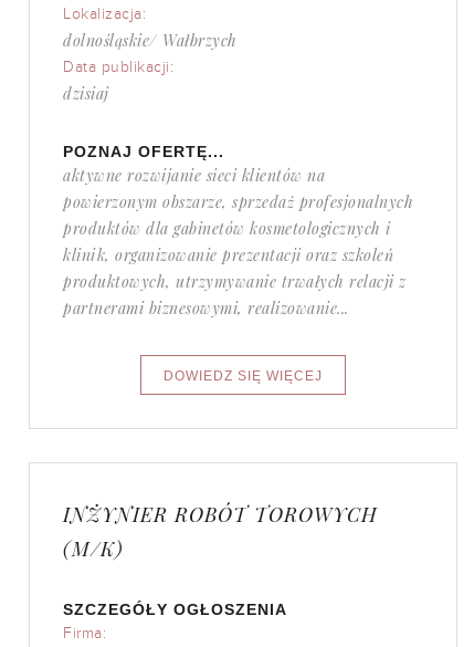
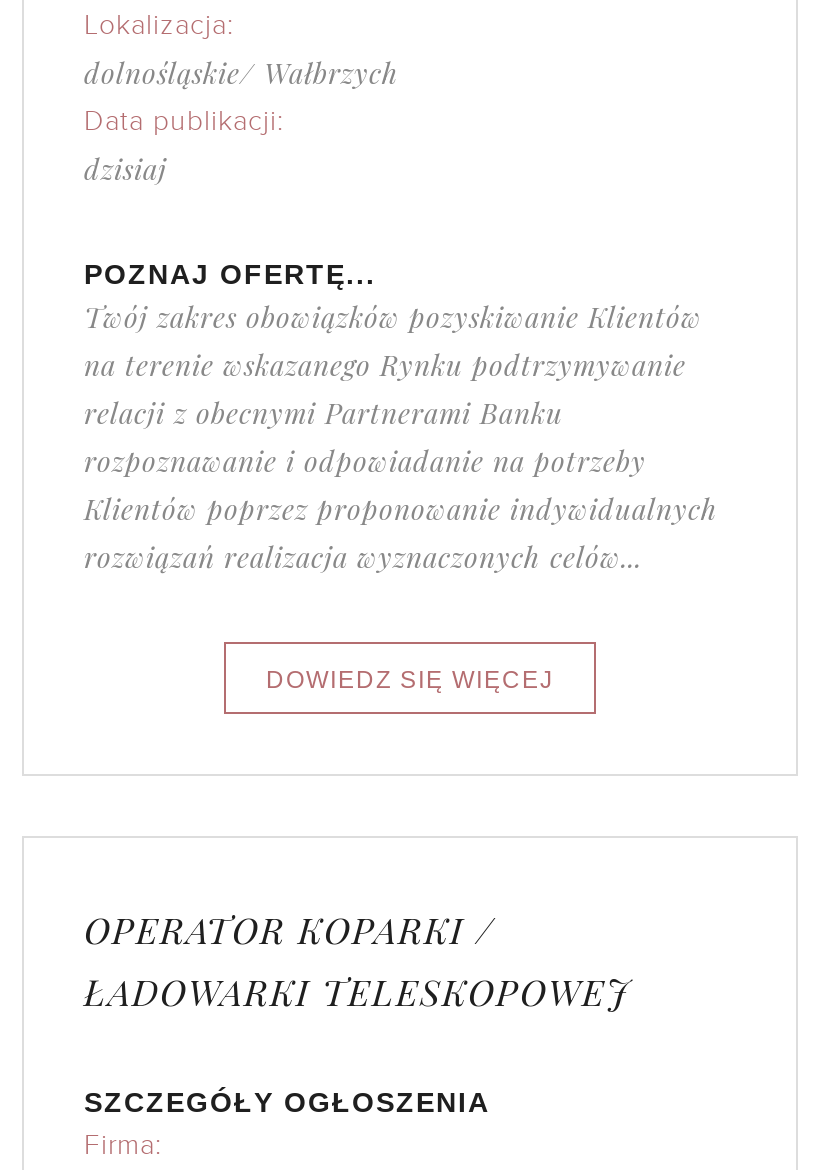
- aktywne rozwijanie sieci klientów na
- powierzonym obszarze, sprzedaż profesjonalnych
- produktów dla gabinetów kosmetologicznych i
- klinik, organizowanie prezentacji oraz szkoleń
- produktowych, utrzymywanie trwałych relacji z
- partnerami biznesowymi, realizowanie...
+ Twój zakres obowiązków pozyskiwanie Klientów
+ na terenie wskazanego Rynku podtrzymywanie
+ relacji z obecnymi Partnerami Banku
+ rozpoznawanie i odpowiadanie na potrzeby
+ Klientów poprzez proponowanie indywidualnych
+ rozwiązań realizacja wyznaczonych celów...

- INŻYNIER ROBÓT TOROWYCH
- (M/K)
+ OPERATOR KOPARKI /
+ ŁADOWARKI TELESKOPOWEJ
